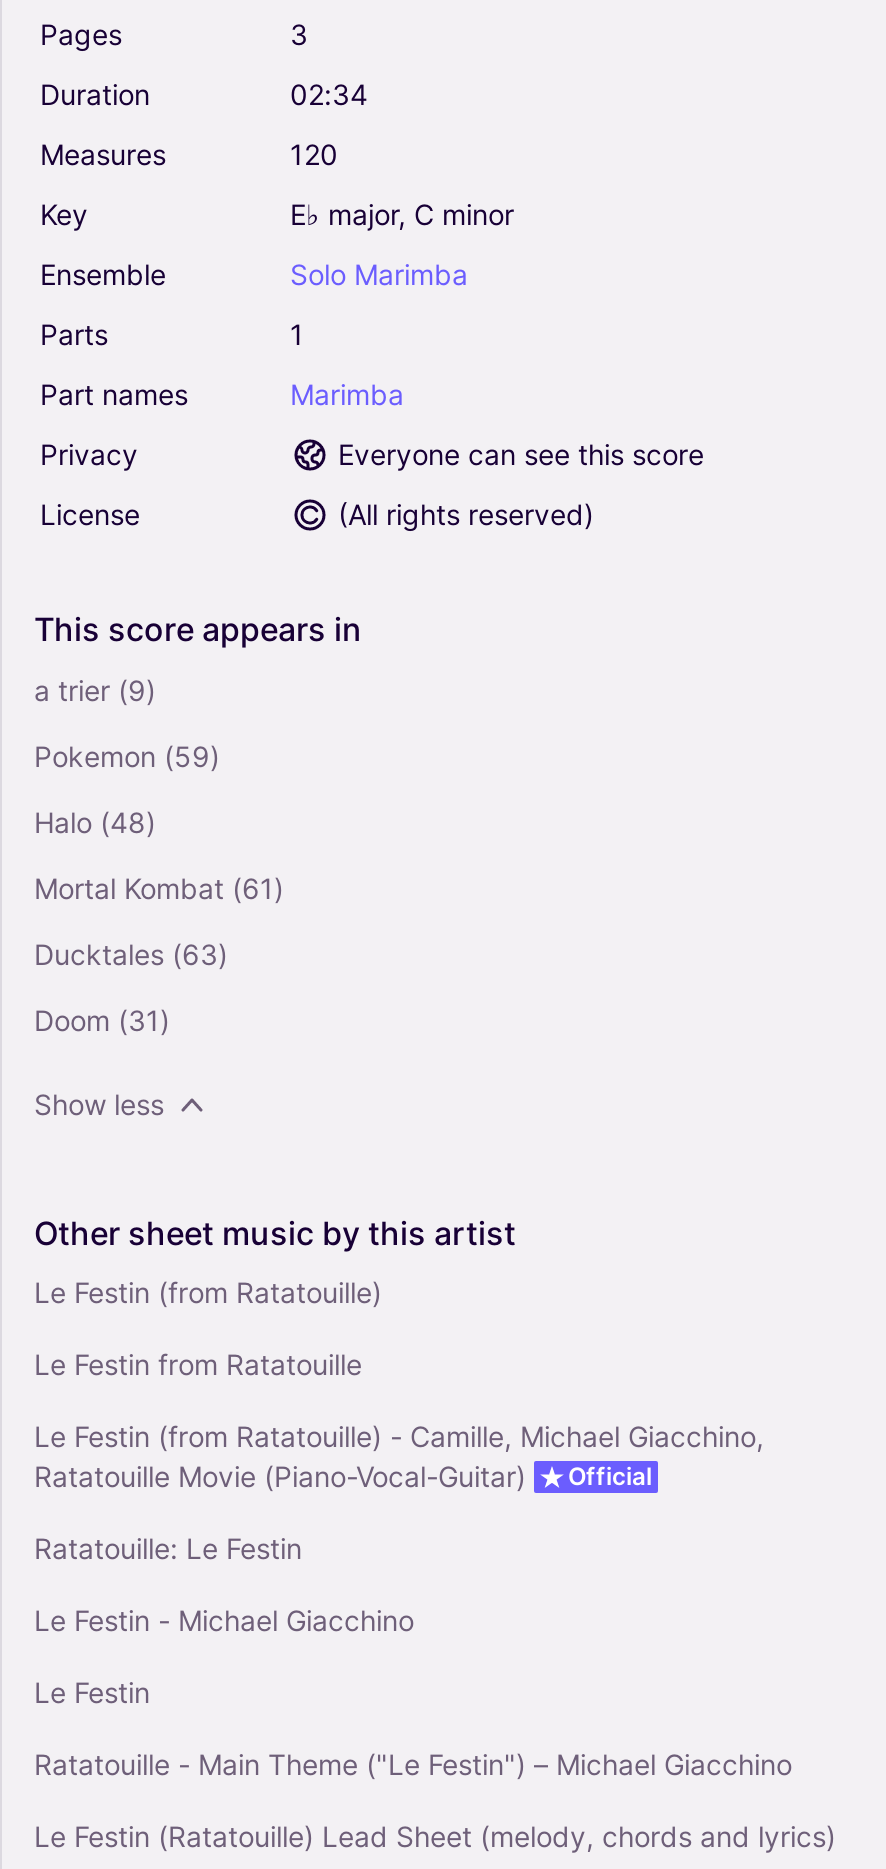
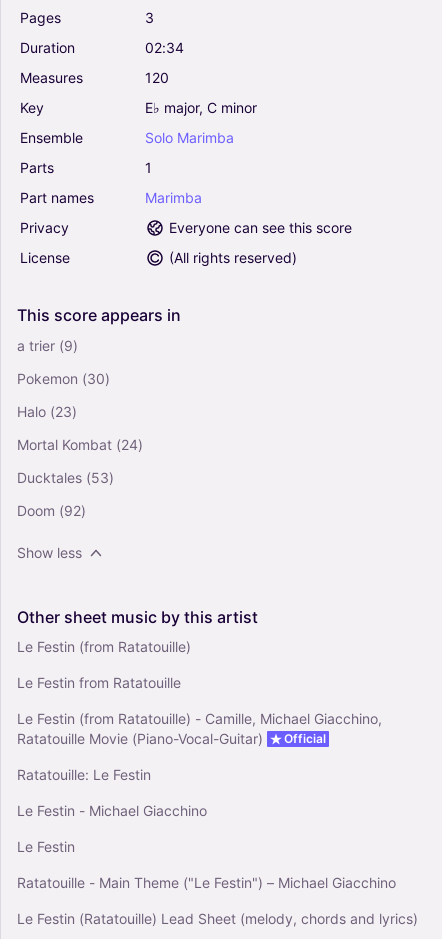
- Pokemon (59)
+ Pokemon (30)

- Halo (48)
+ Halo (23)

- Mortal Kombat (61)
+ Mortal Kombat (24)

- Ducktales (63)
+ Ducktales (53)

- Doom (31)
+ Doom (92)
